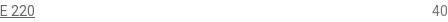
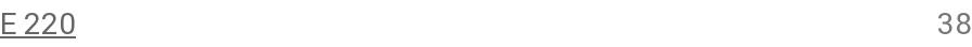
- 40
+ 38
